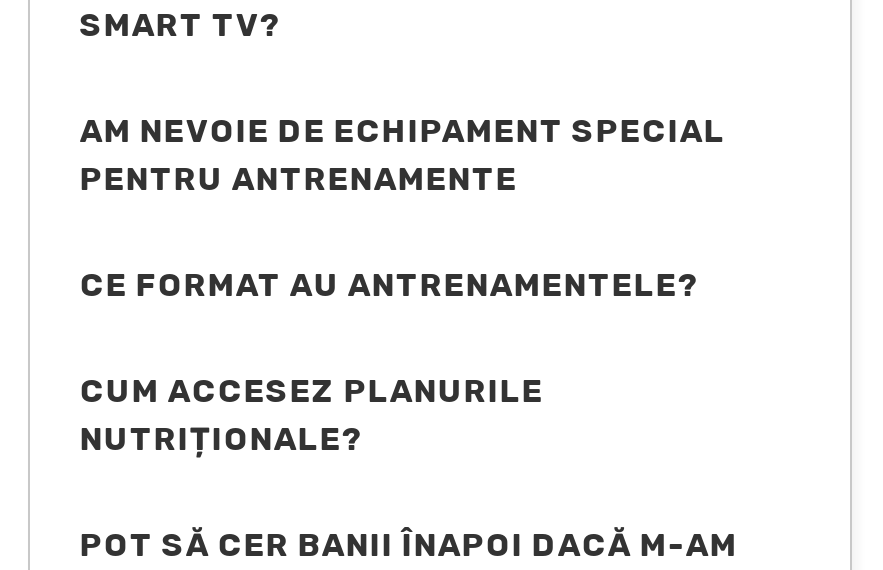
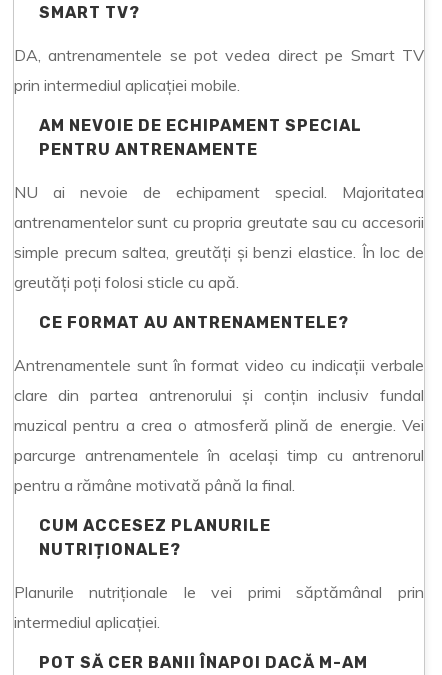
+ DA, antrenamentele se pot vedea direct pe Smart TV
+ prin intermediul aplicației mobile.

+ NU ai nevoie de echipament special. Majoritatea
+ antrenamentelor sunt cu propria greutate sau cu accesorii
+ simple precum saltea, greutăți și benzi elastice. În loc de
+ greutăți poți folosi sticle cu apă.

+ Antrenamentele sunt în format video cu indicații verbale
+ clare din partea antrenorului și conțin inclusiv fundal
+ muzical pentru a crea o atmosferă plină de energie. Vei
+ parcurge antrenamentele în același timp cu antrenorul
+ pentru a rămâne motivată până la final.

+ Planurile nutriționale le vei primi săptămânal prin
+ intermediul aplicației.
